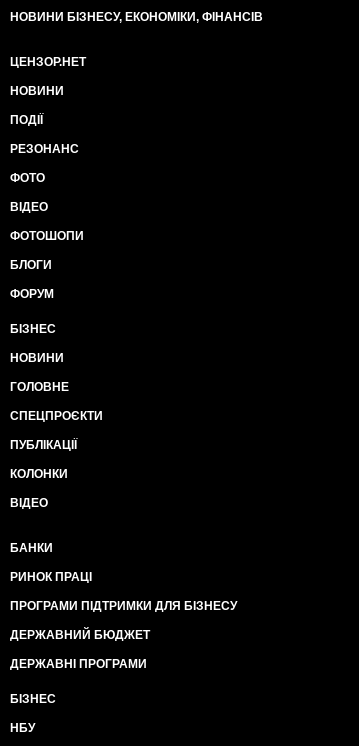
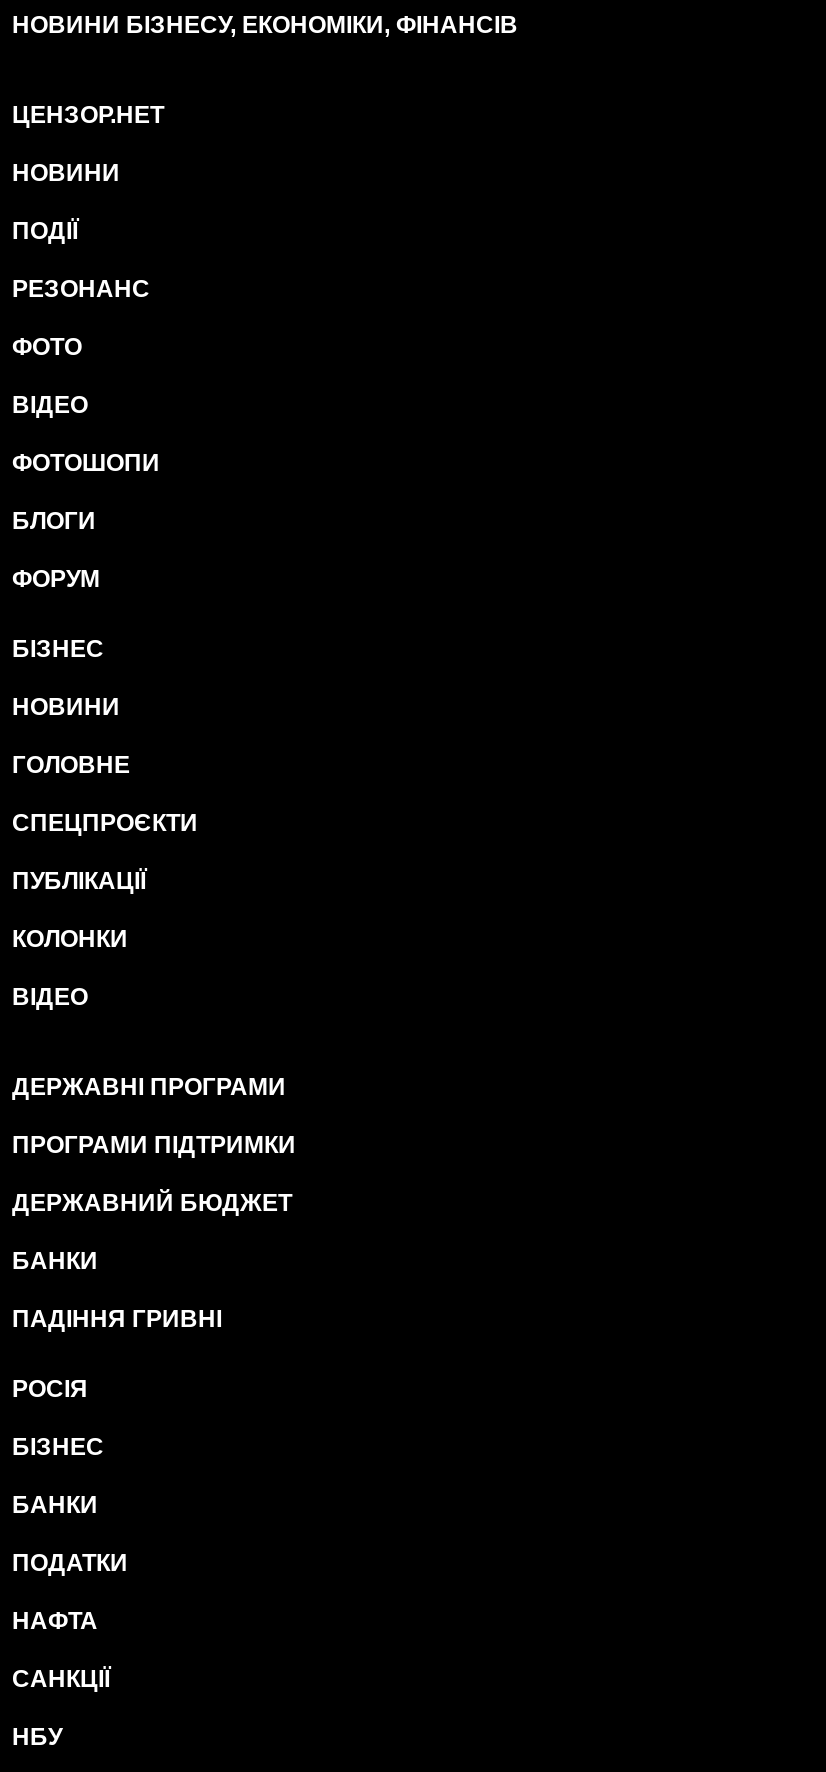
+ ПРОГРАМИ ПІДТРИМКИ

- РИНОК ПРАЦІ
- ПРОГРАМИ ПІДТРИМКИ ДЛЯ БІЗНЕСУ
+ ПАДІННЯ ГРИВНІ
+ РОСІЯ

moved up: ДЕРЖАВНИЙ БЮДЖЕТ | ДЕРЖАВНІ ПРОГРАМИ

+ БАНКИ
+ ПОДАТКИ
+ НАФТА
+ САНКЦІЇ
